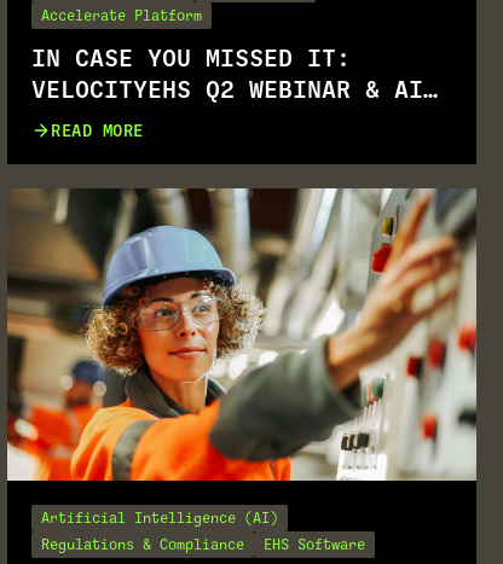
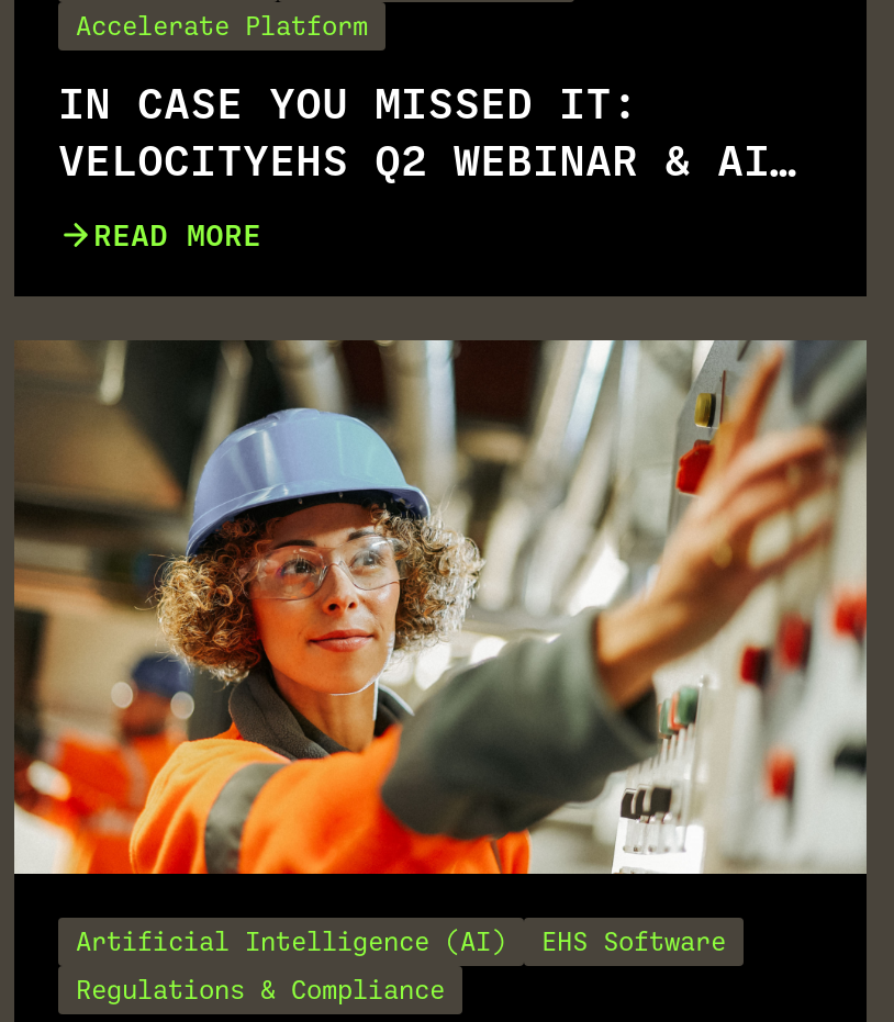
moved up: EHS Software
